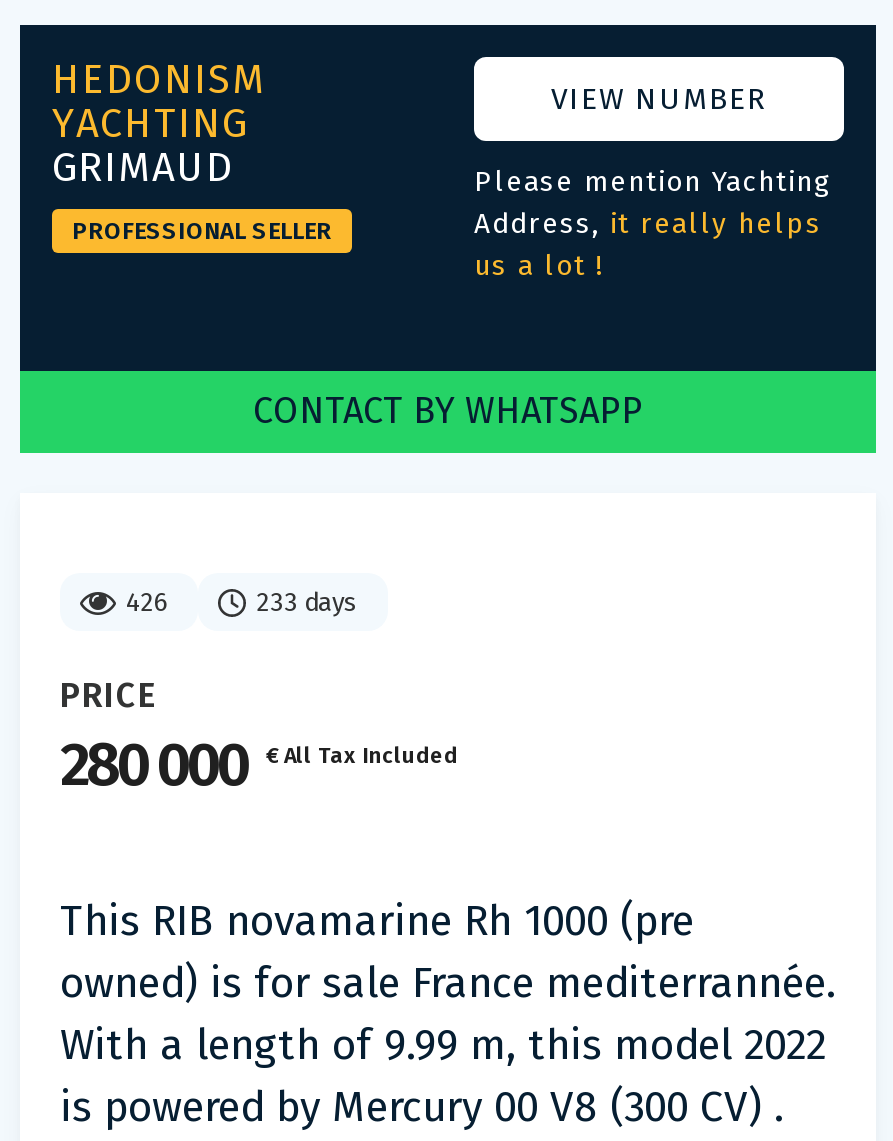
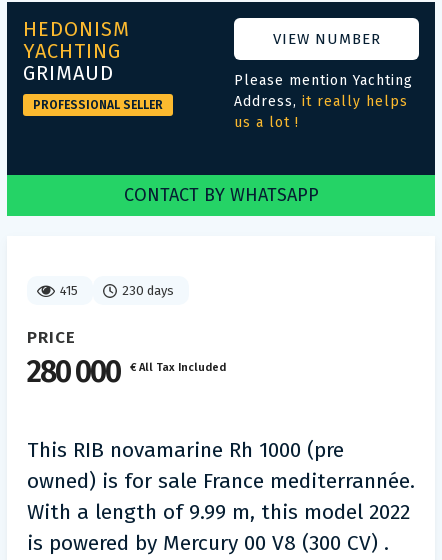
- 426
+ 415

- 233 days
+ 230 days
